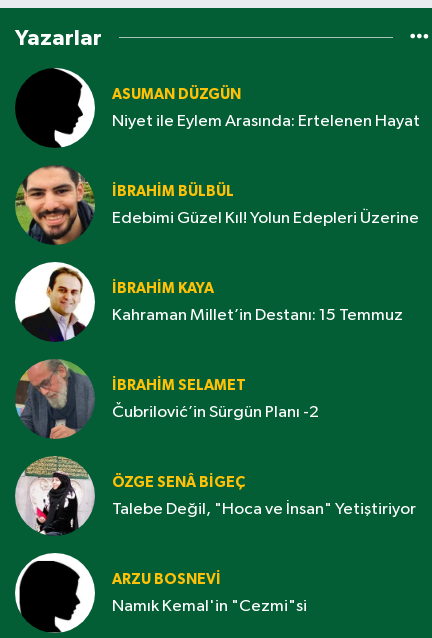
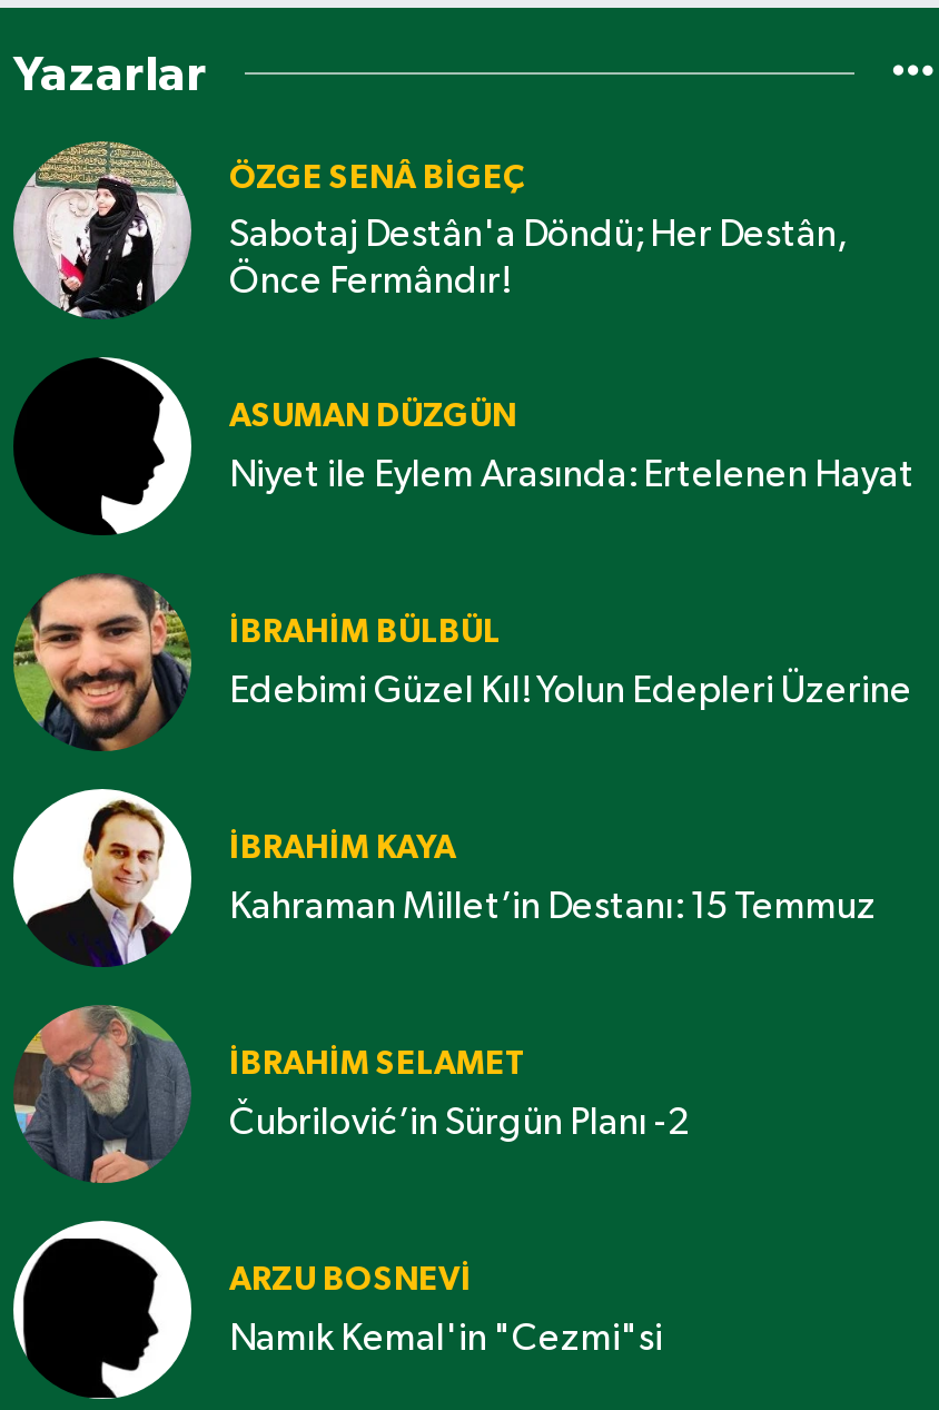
+ Sabotaj Destân'a Döndü; Her Destân,
+ Önce Fermândır!

moved down: [image] | ASUMAN DÜZGÜN | Niyet ile Eylem Arasında: Ertelenen Hayat | ... | İBRAHIM SELAMET | Čubrilović’in Sürgün Planı -2

moved up: [image] | ÖZGE SENÂ BIGEÇ

- Talebe Değil, "Hoca ve İnsan" Yetiştiriyor
